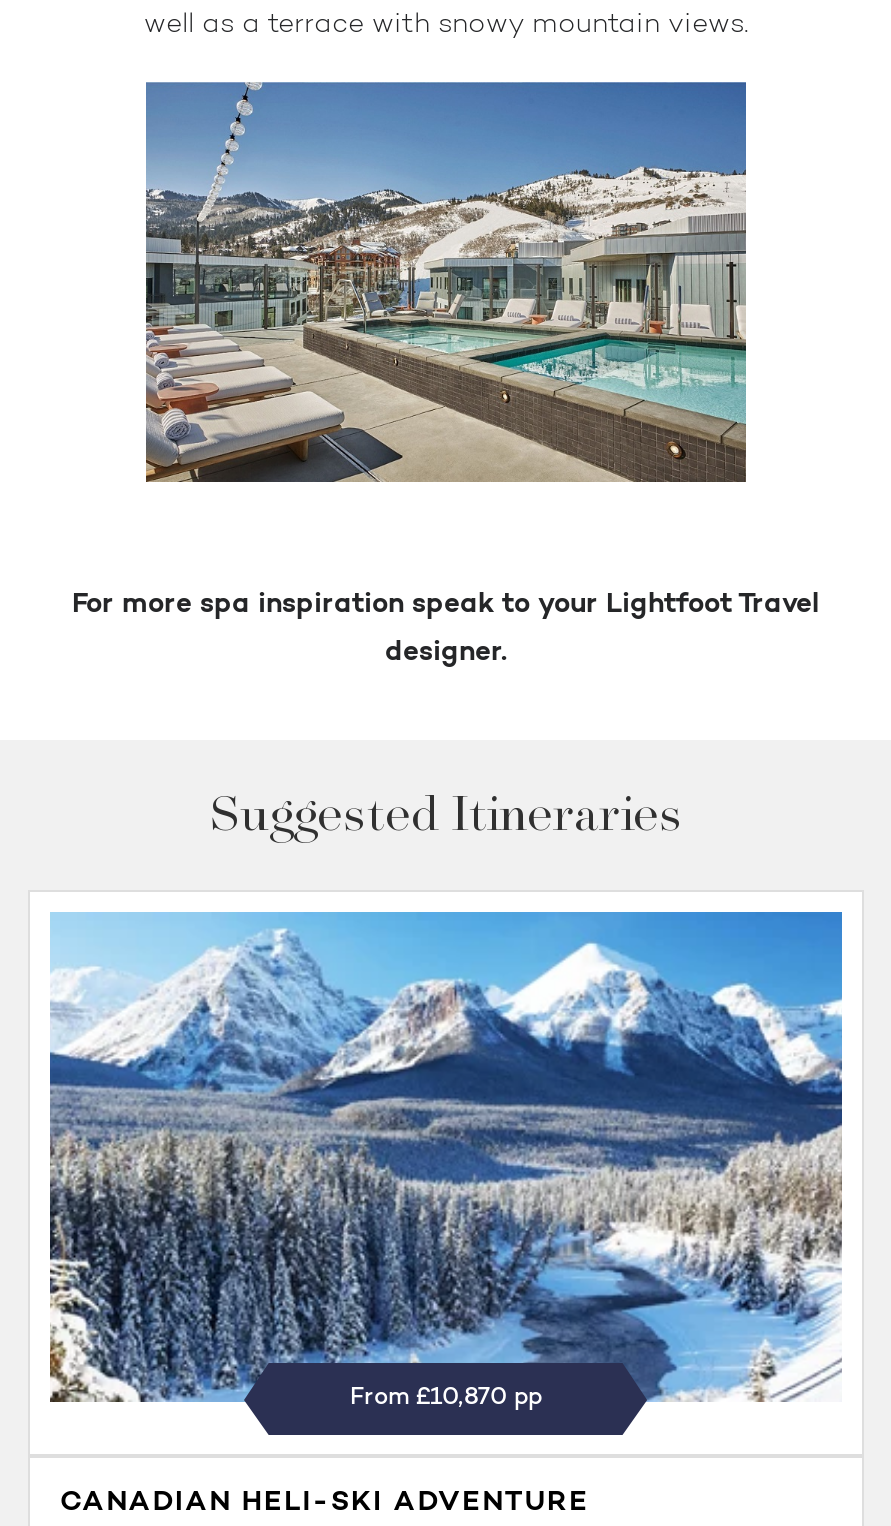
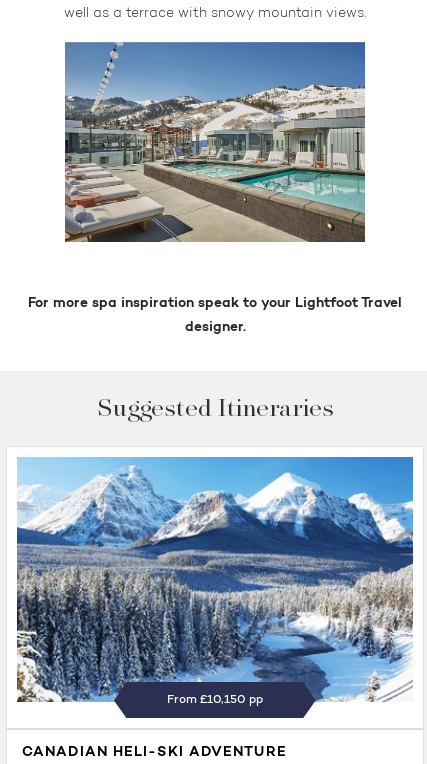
- From £10,870 pp
+ From £10,150 pp
